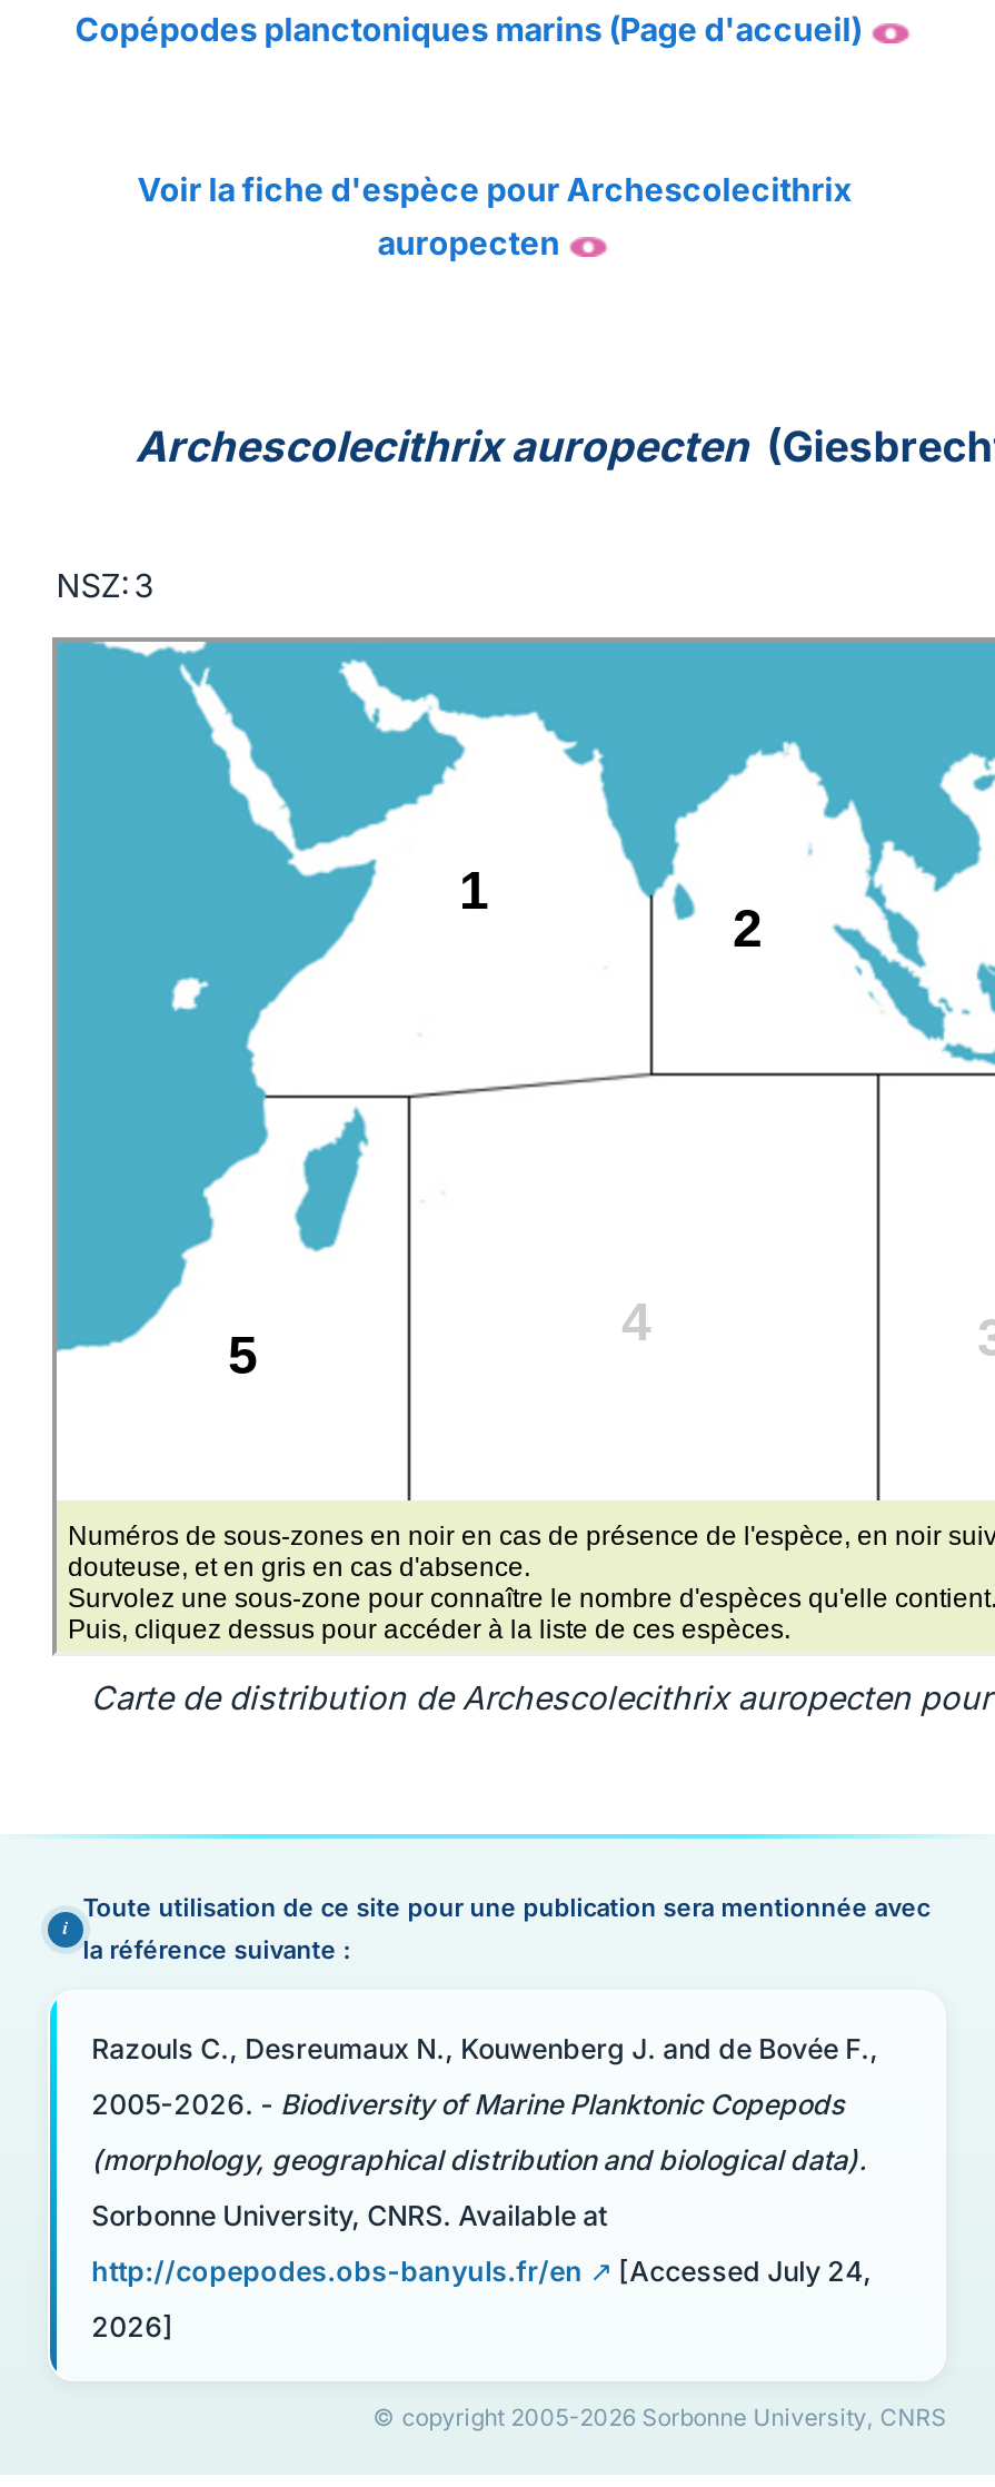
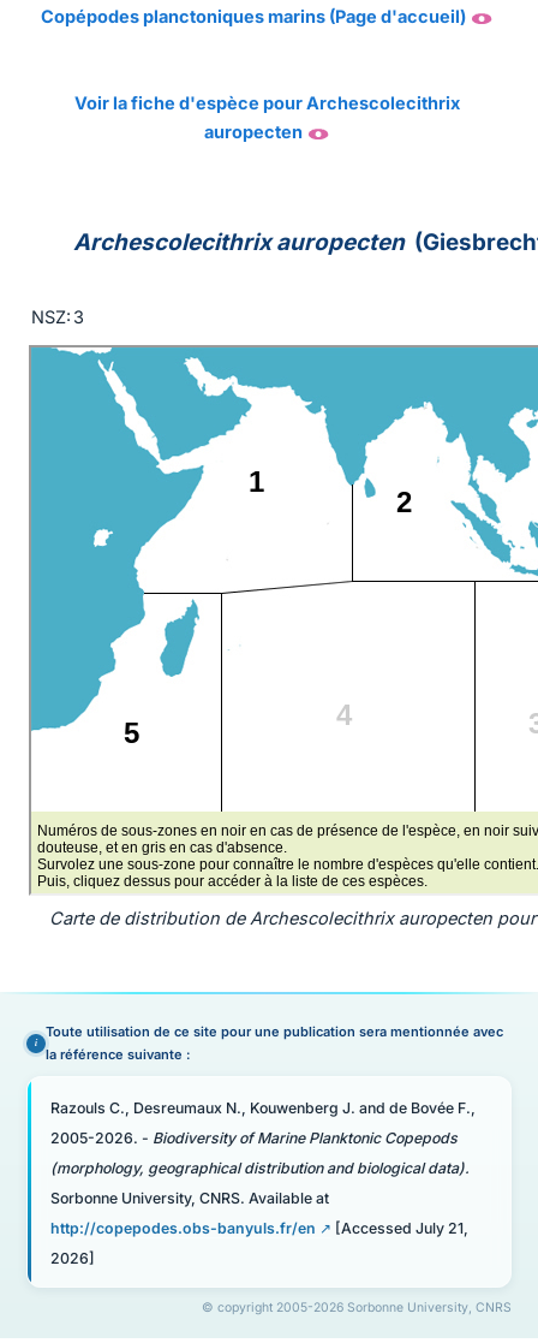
- [Accessed July 24,
+ [Accessed July 21,
